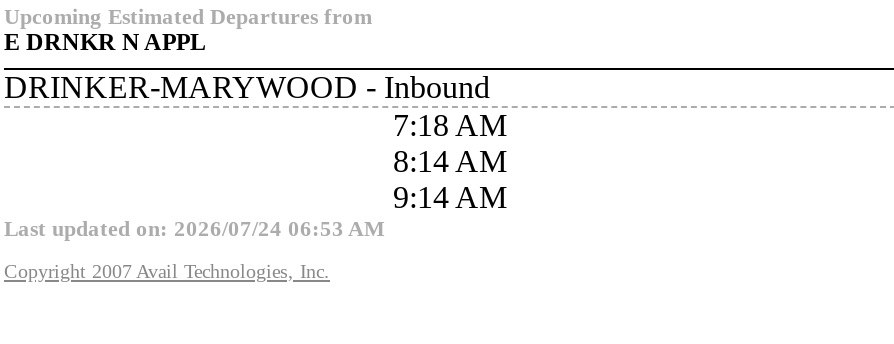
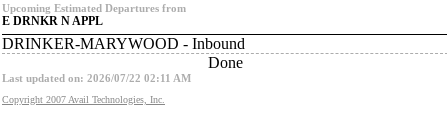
- 7:18 AM
- 8:14 AM
- 9:14 AM
- Last updated on: 2026/07/24 06:53 AM
+ Done
+ Last updated on: 2026/07/22 02:11 AM
